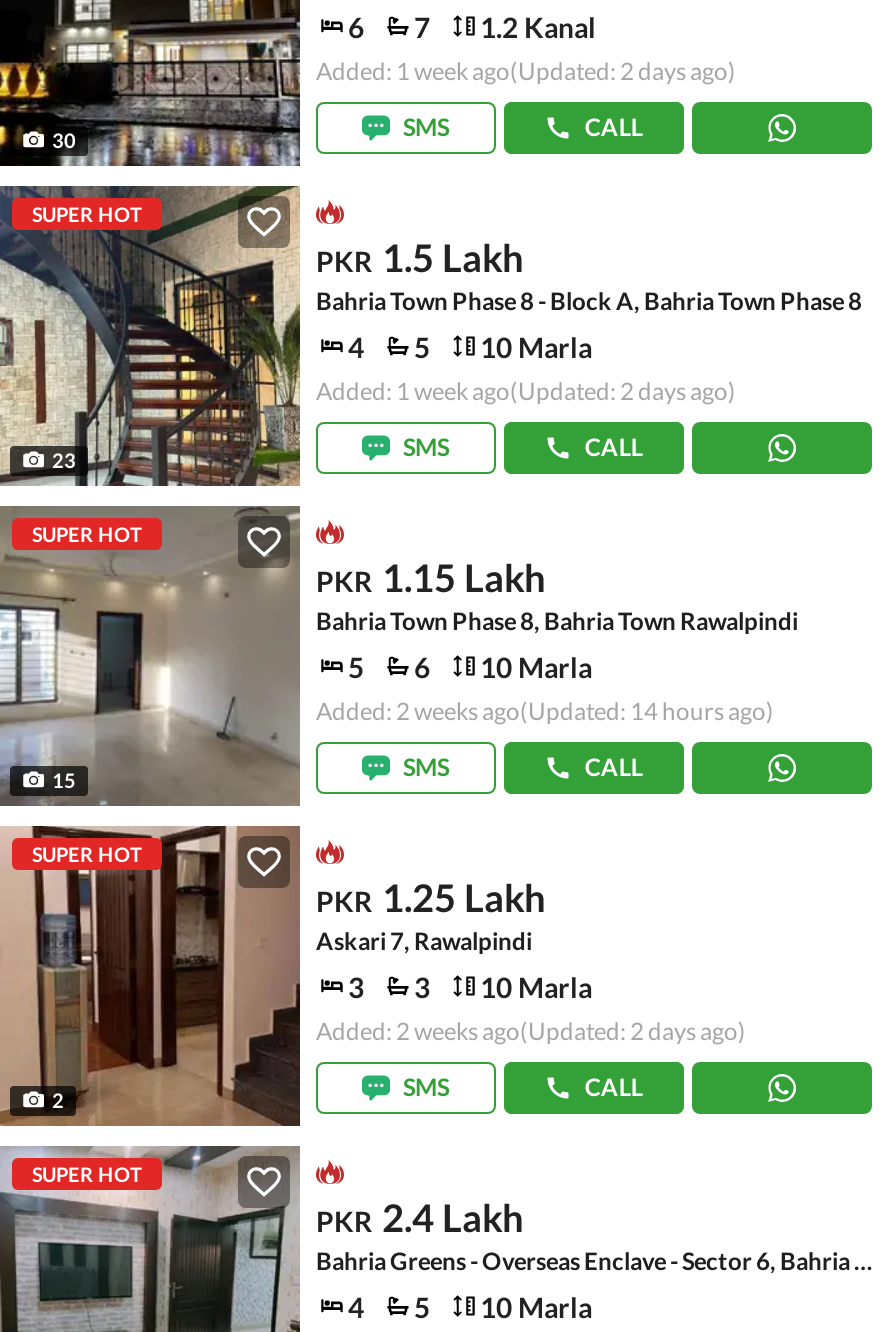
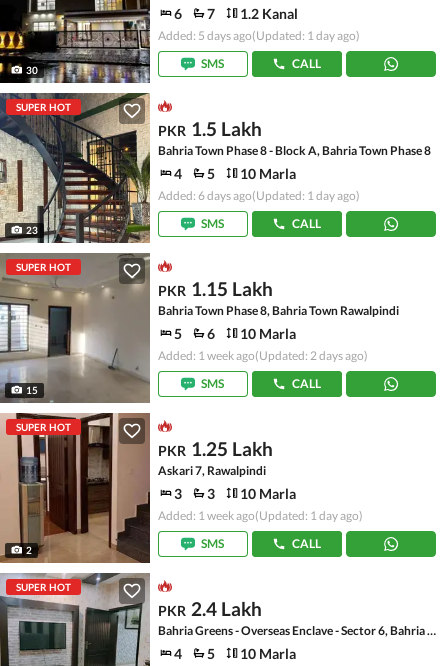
- Added: 1 week ago(Updated: 2 days ago)
+ Added: 5 days ago(Updated: 1 day ago)

- Added: 1 week ago(Updated: 2 days ago)
+ Added: 6 days ago(Updated: 1 day ago)

- Added: 2 weeks ago(Updated: 14 hours ago)
+ Added: 1 week ago(Updated: 2 days ago)

- Added: 2 weeks ago(Updated: 2 days ago)
+ Added: 1 week ago(Updated: 1 day ago)
